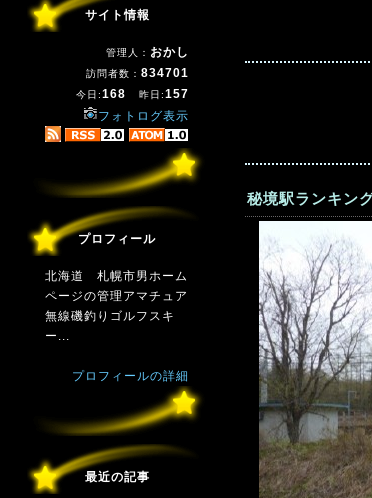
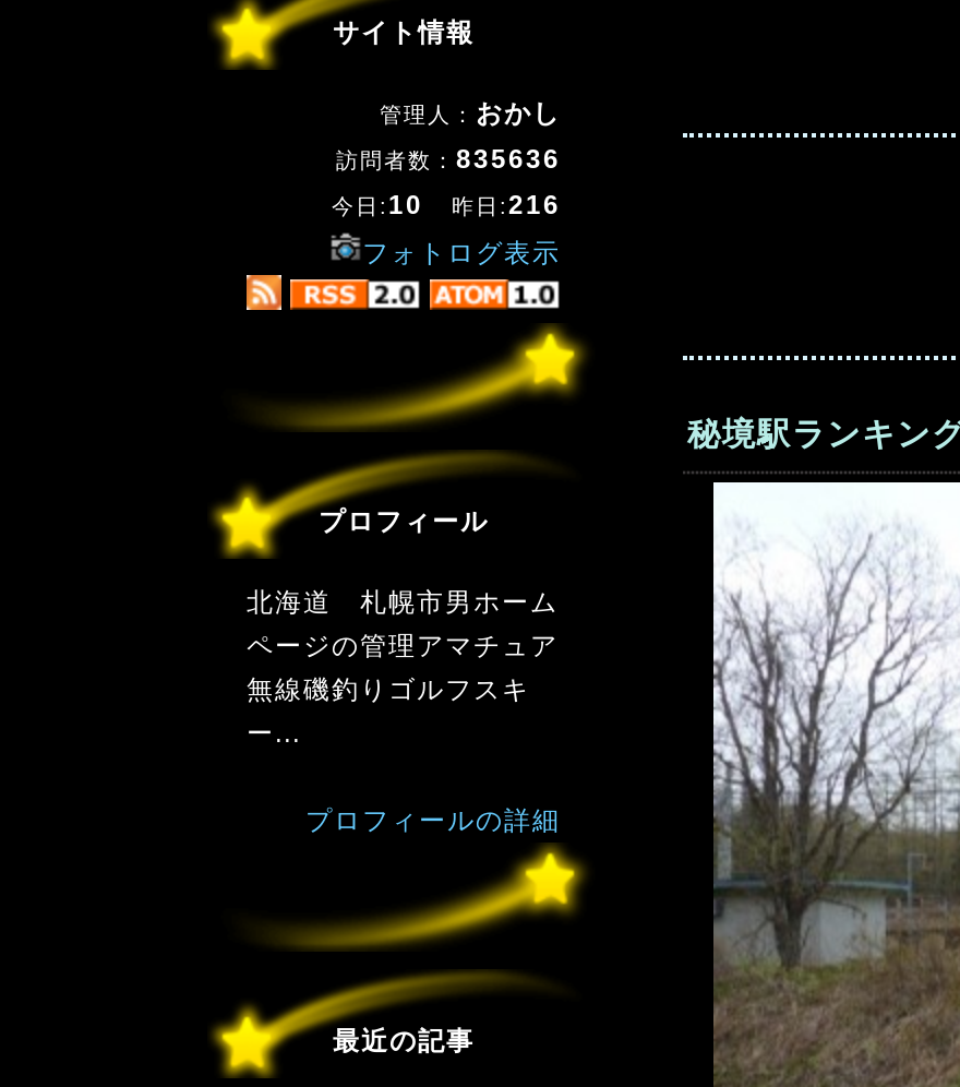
- 訪問者数：834701
+ 訪問者数：835636

- 今日: 168
+ 今日: 10

- 昨日: 157
+ 昨日: 216
